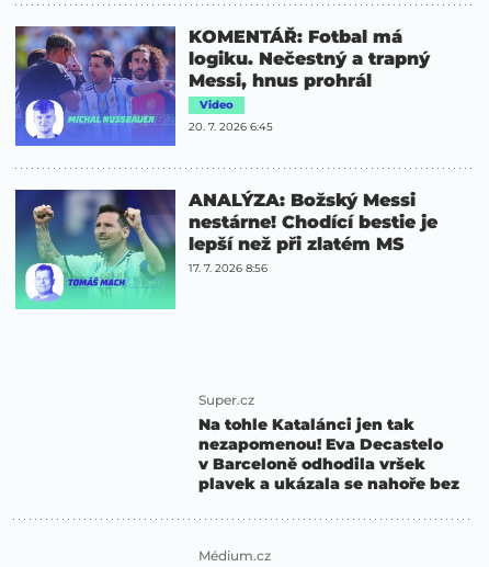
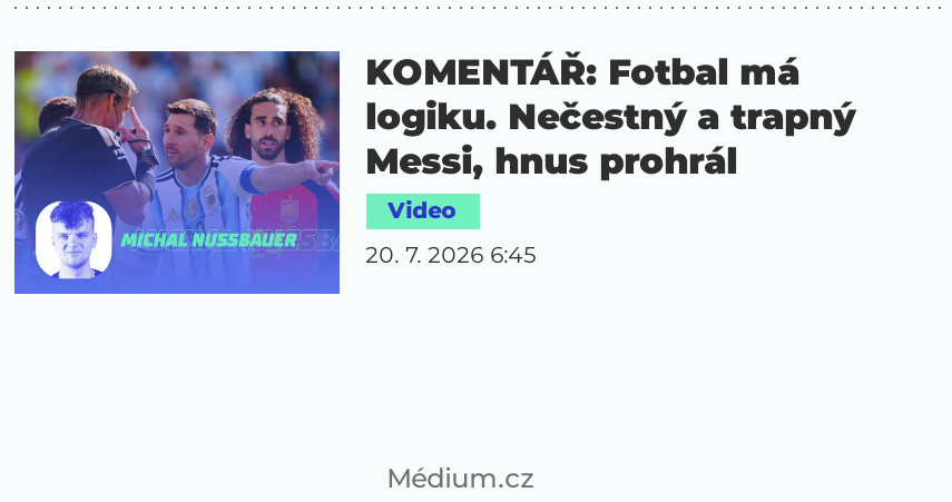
- [image]
- ANALÝZA: Božský Messi
- nestárne! Chodící bestie je
- lepší než při zlatém MS
- 17. 7. 2026 8:56

- Super.cz
- Na tohle Katalánci jen tak
- nezapomenou! Eva Decastelo
- v Barceloně odhodila vršek
- plavek a ukázala se nahoře bez
